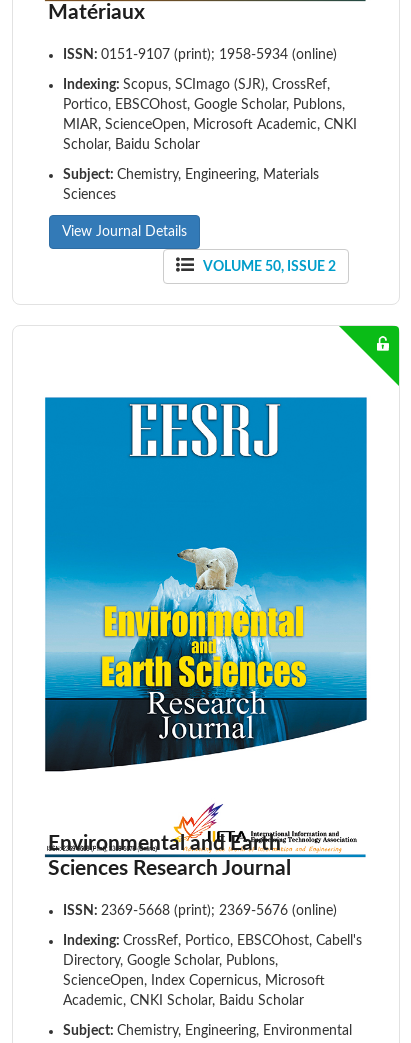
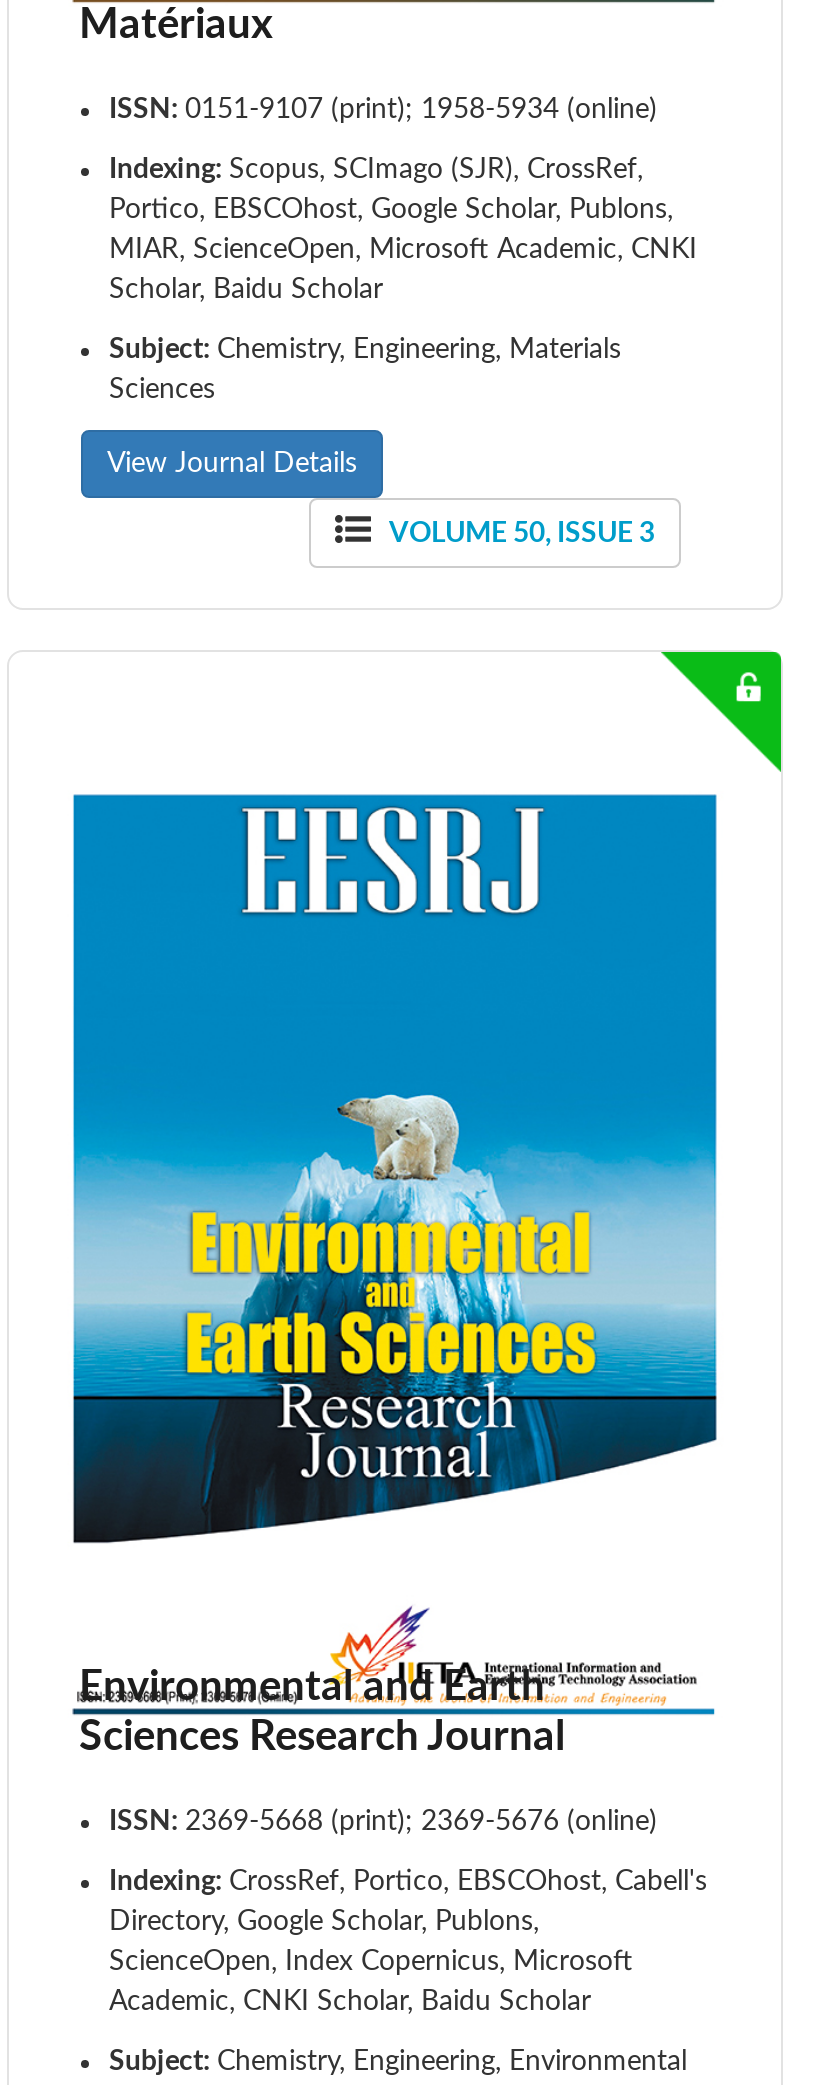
- VOLUME 50, ISSUE 2
+ VOLUME 50, ISSUE 3
